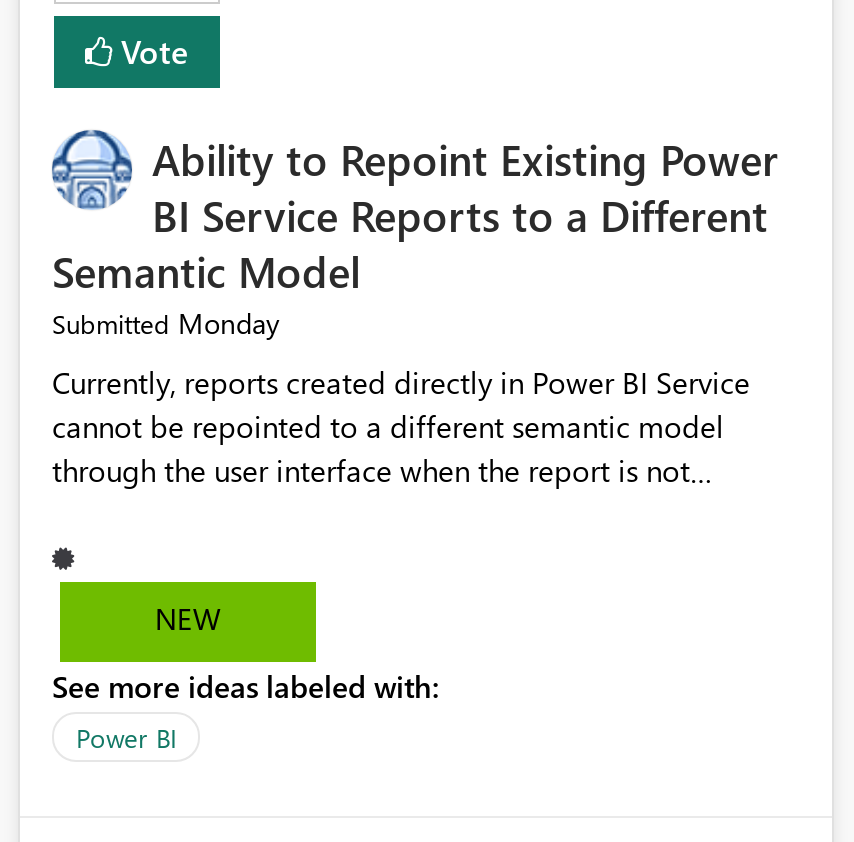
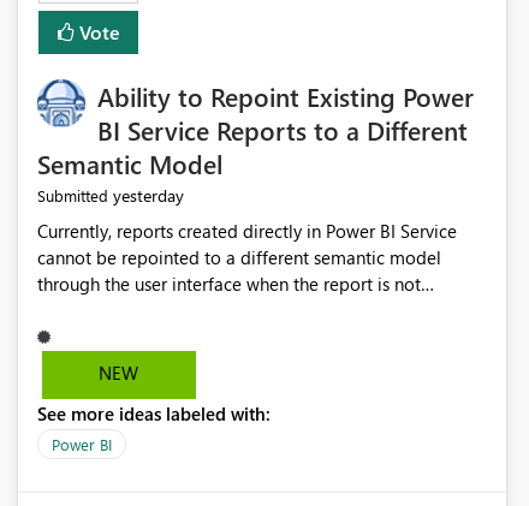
- Submitted Monday
+ Submitted yesterday
